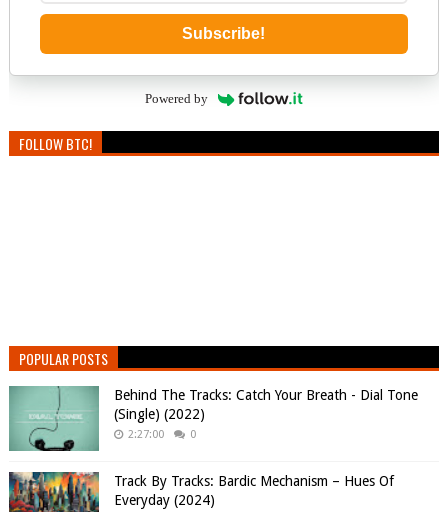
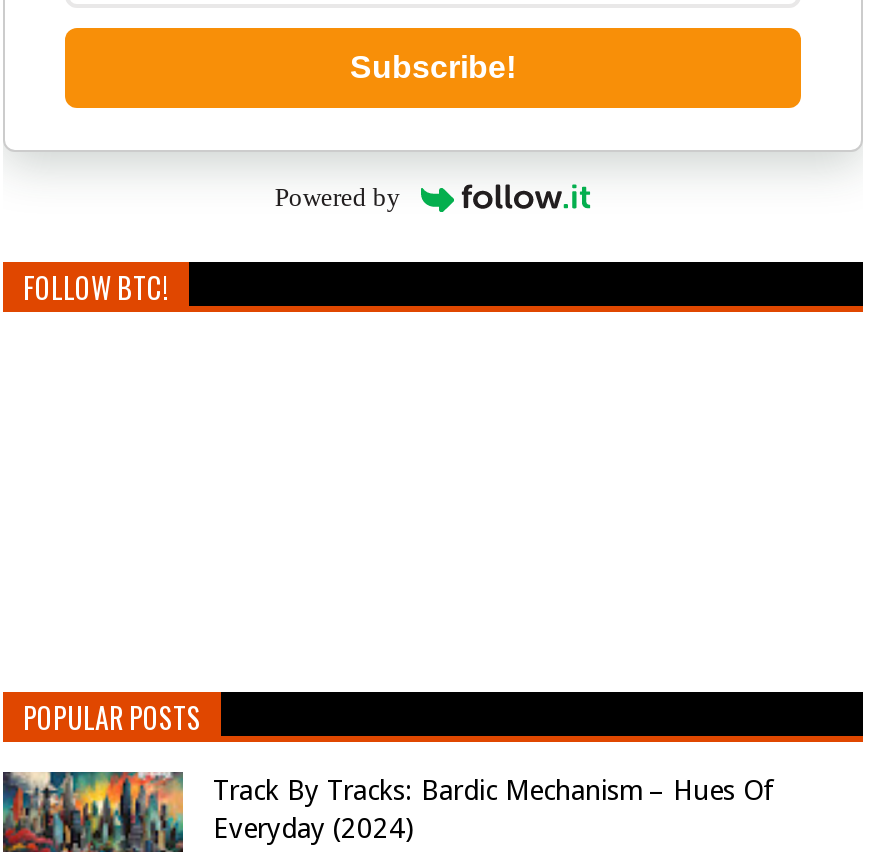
- [image]
- Behind The Tracks: Catch Your Breath - Dial Tone
- (Single) (2022)
- 2:27:00
- 0
